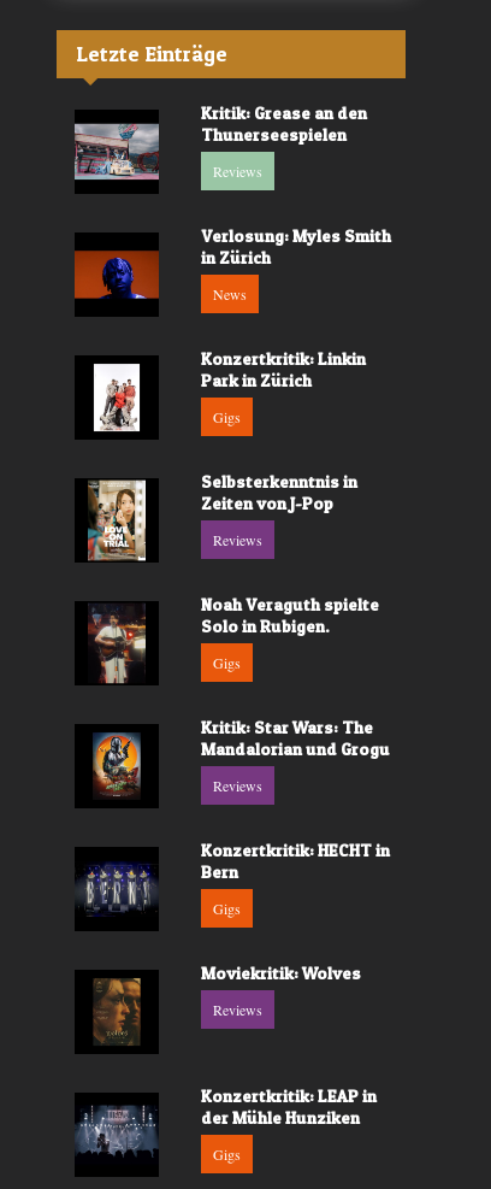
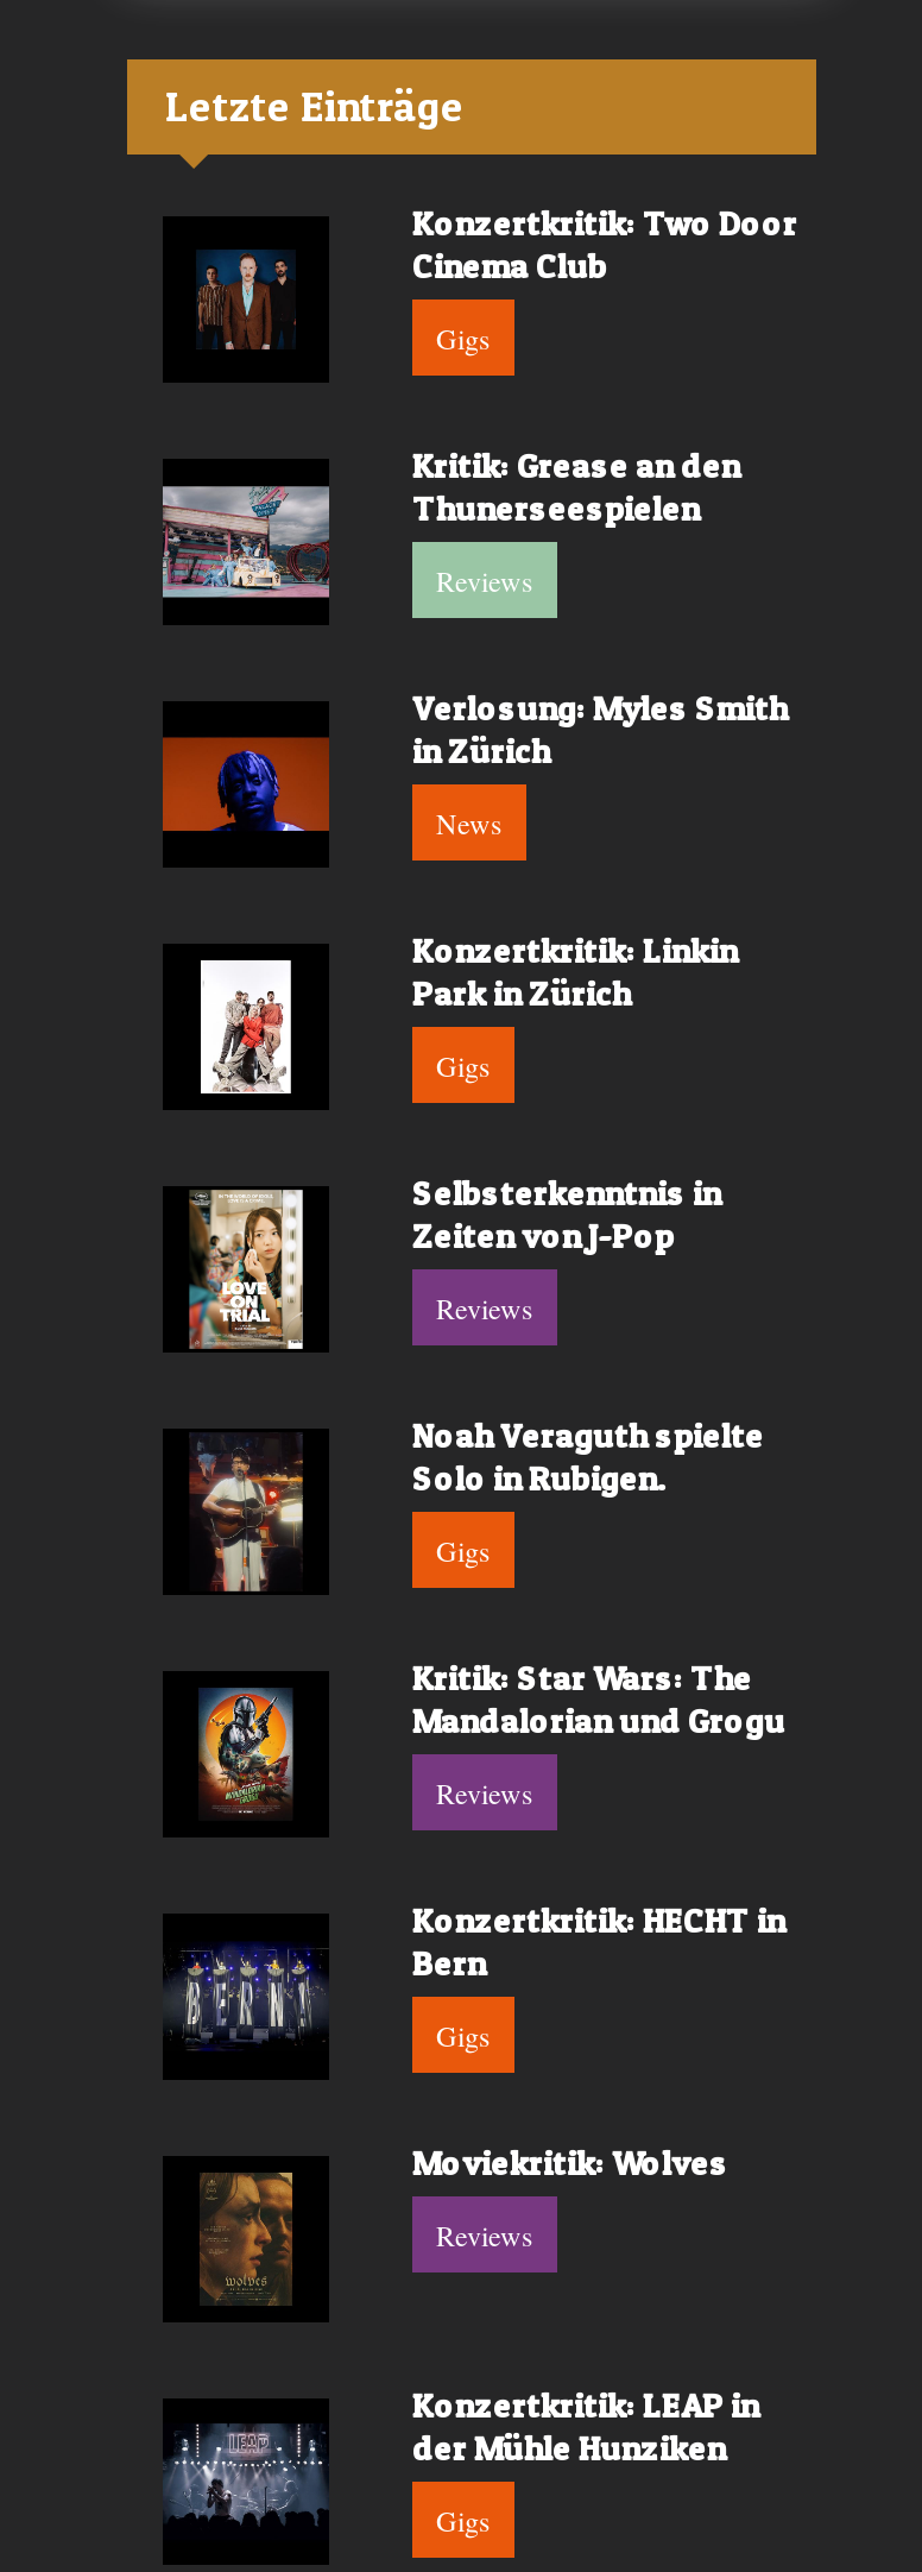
+ [image]
+ Konzertkritik: Two Door
+ Cinema Club
+ Gigs
